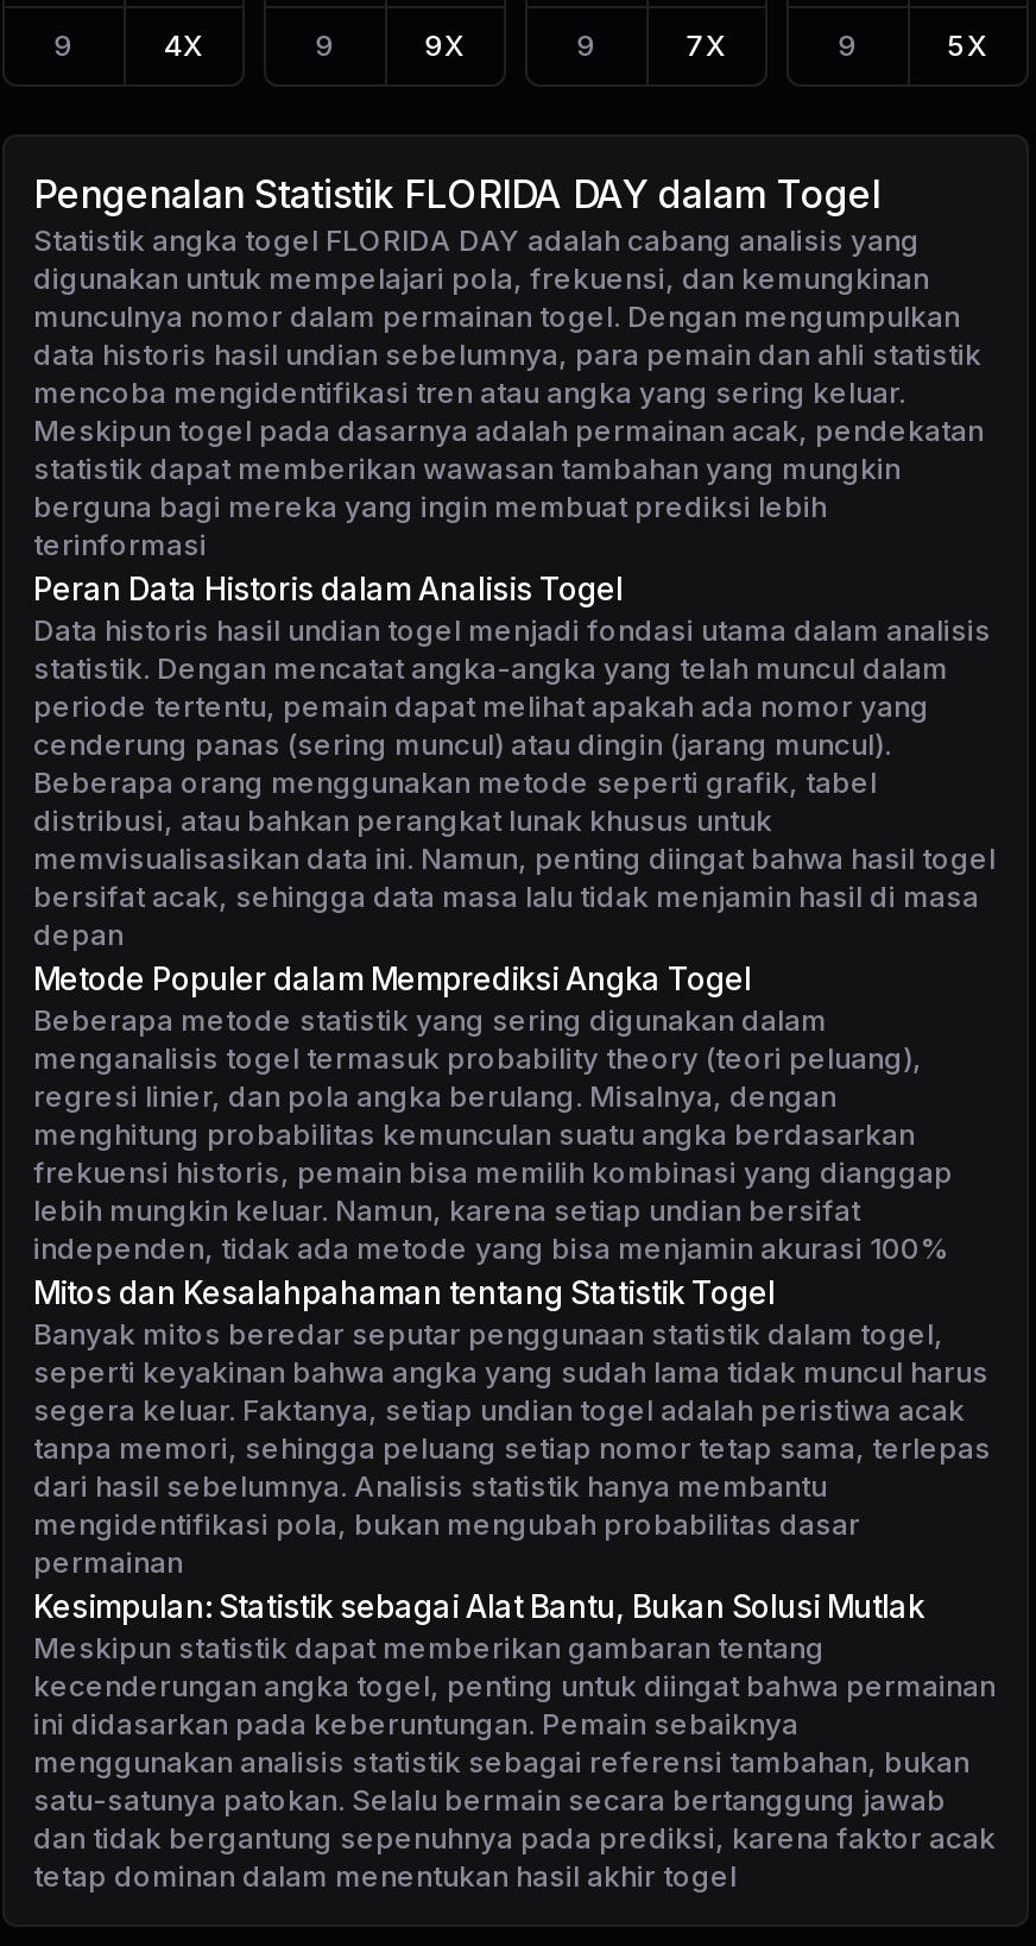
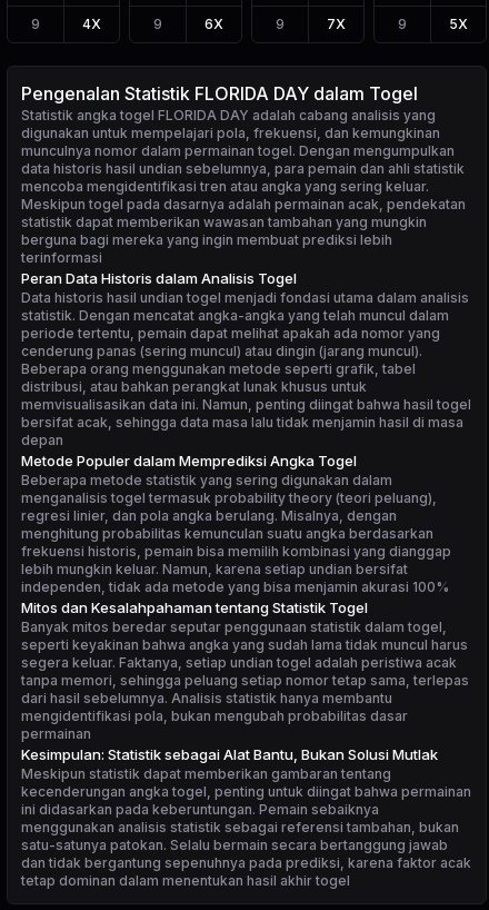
- 9X
+ 6X
